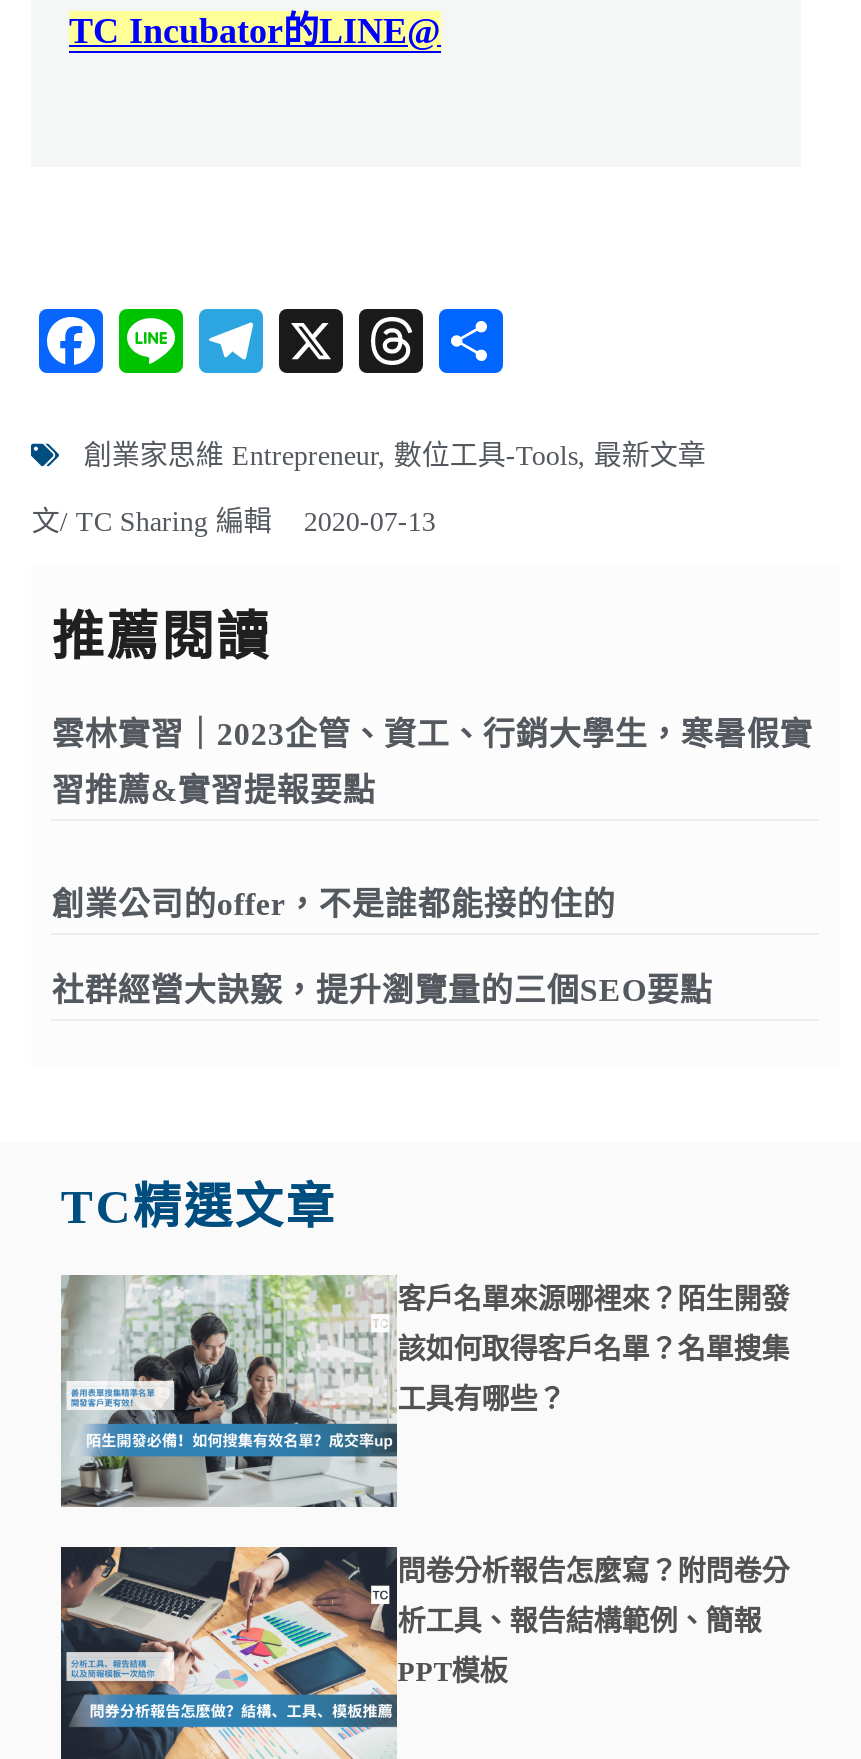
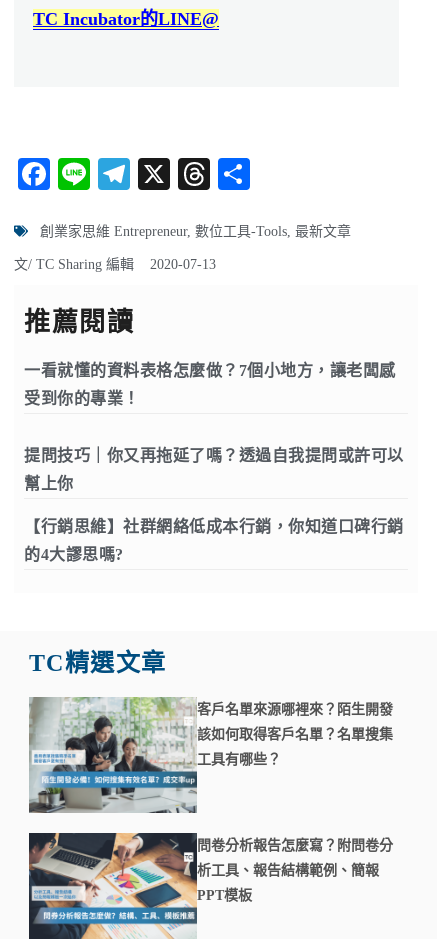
- 雲林實習｜2023企管、資工、行銷大學生，寒暑假實
- 習推薦&實習提報要點
- 創業公司的offer，不是誰都能接的住的
- 社群經營大訣竅，提升瀏覽量的三個SEO要點
+ 一看就懂的資料表格怎麼做？7個小地方，讓老闆感
+ 受到你的專業！
+ 提問技巧｜你又再拖延了嗎？透過自我提問或許可以
+ 幫上你
+ 【行銷思維】社群網絡低成本行銷，你知道口碑行銷
+ 的4大謬思嗎?
